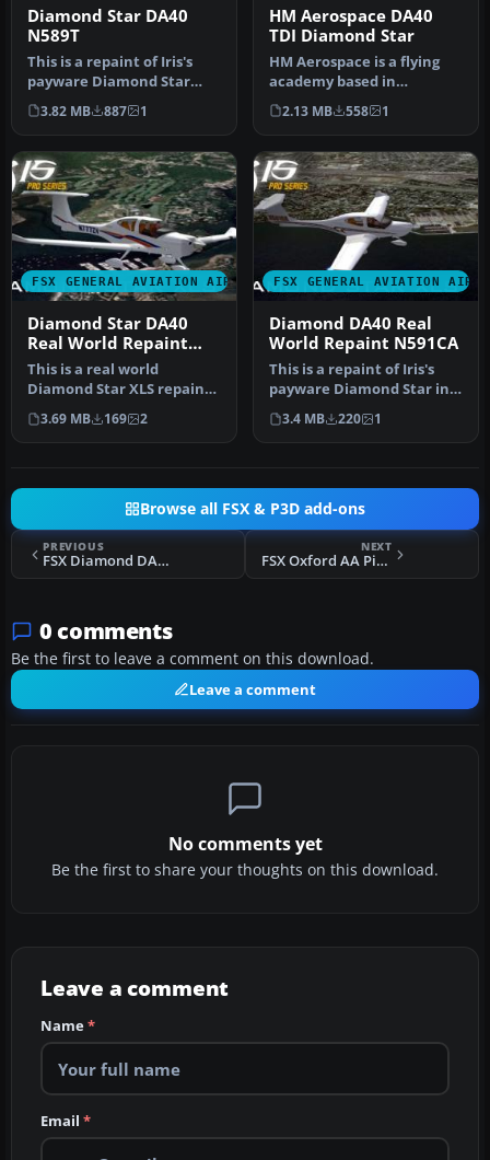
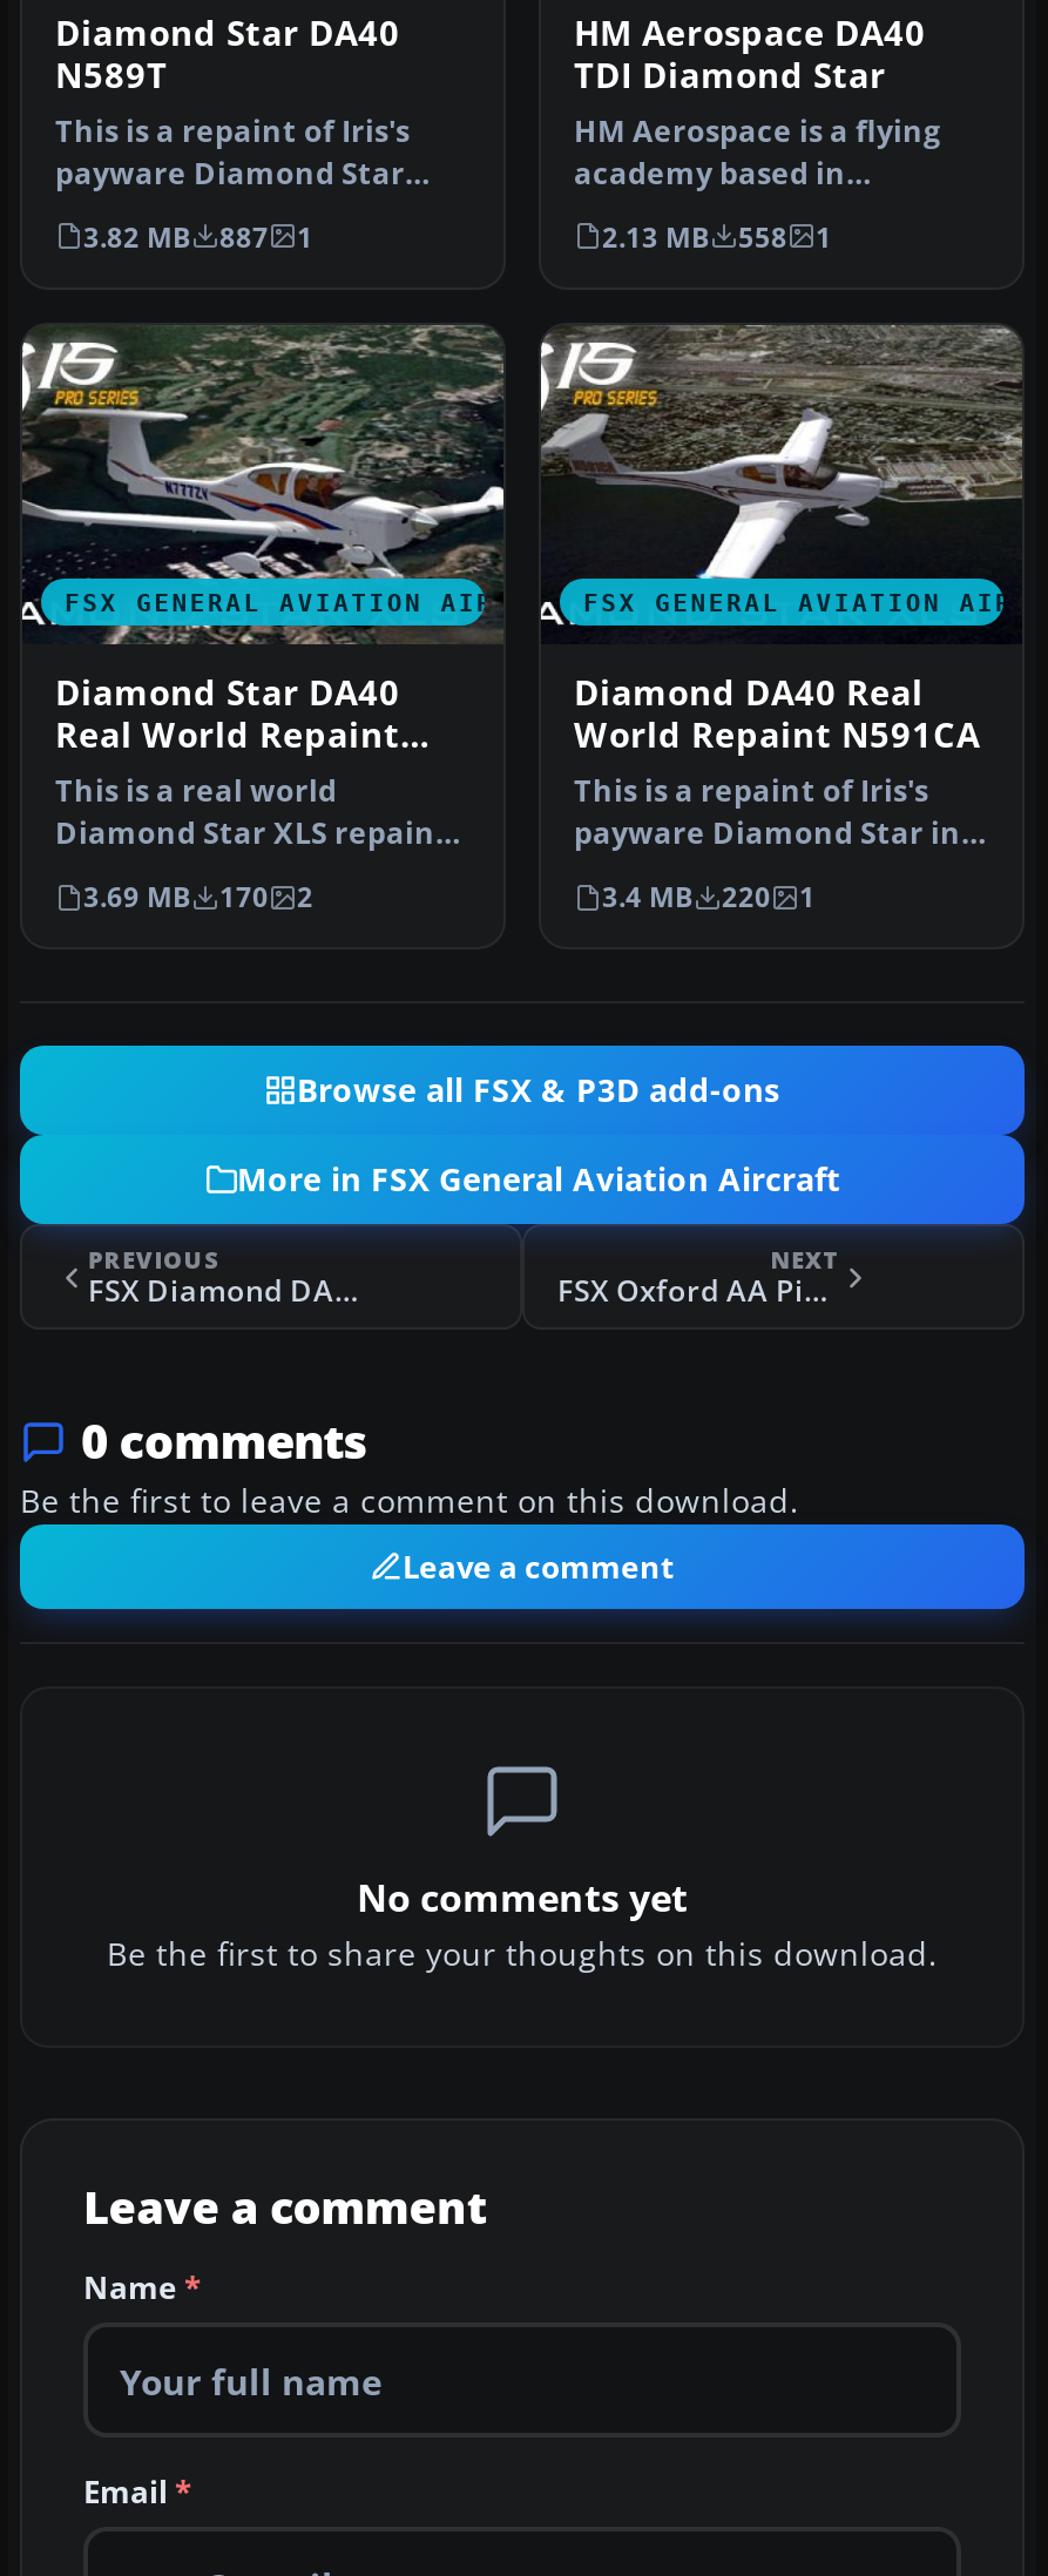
- 3.69 MB 169 2
+ 3.69 MB 170 2

+ More in FSX General Aviation Aircraft
